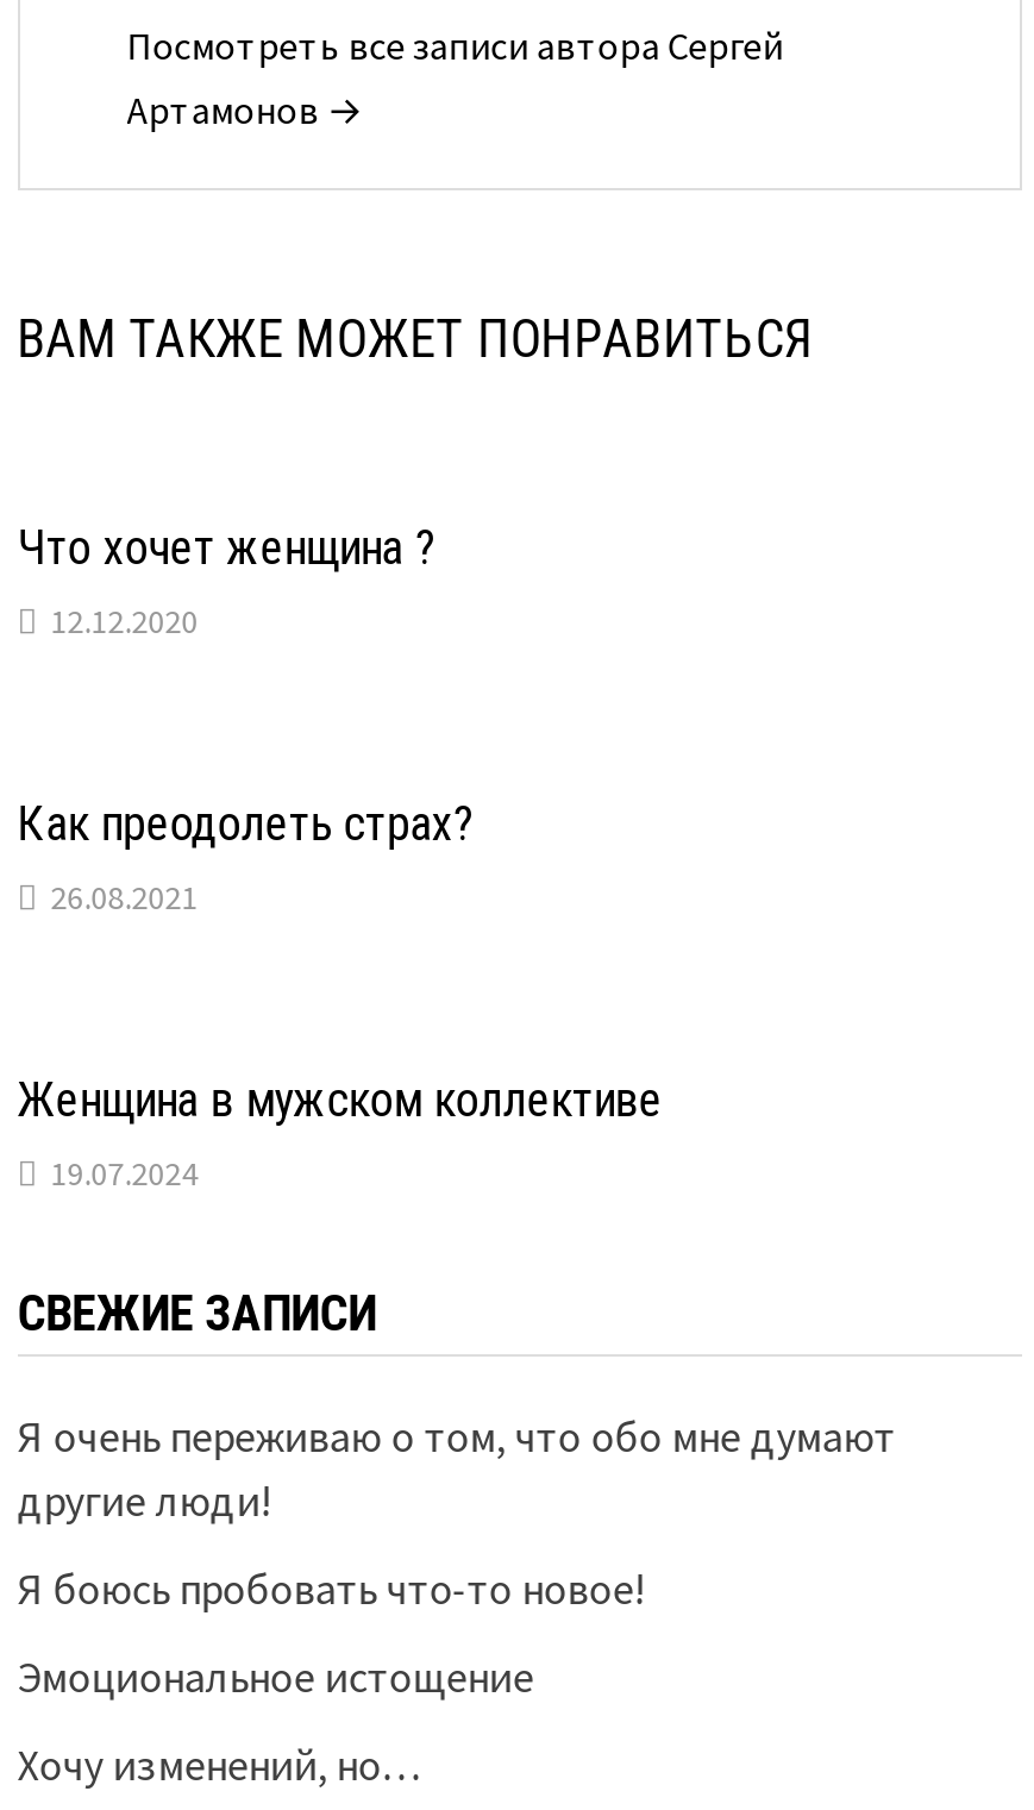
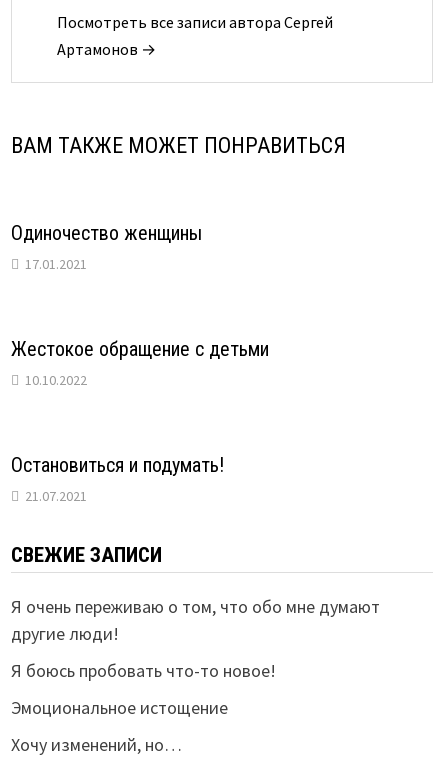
- Что хочет женщина ?
- 12.12.2020
+ Одиночество женщины
+ 17.01.2021

- Как преодолеть страх?
- 26.08.2021
+ Жестокое обращение с детьми
+ 10.10.2022

- Женщина в мужском коллективе
- 19.07.2024
+ Остановиться и подумать!
+ 21.07.2021
